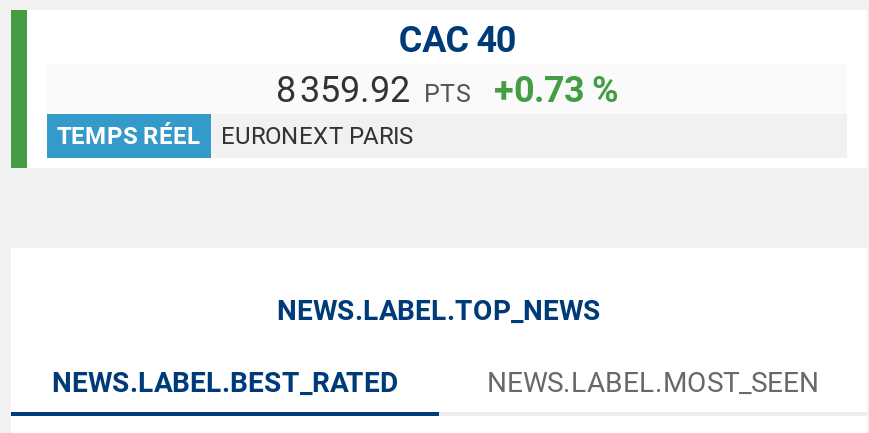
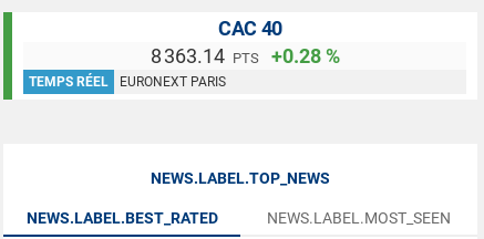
- 8 359.92 PTS +0.73 %
+ 8 363.14 PTS +0.28 %
